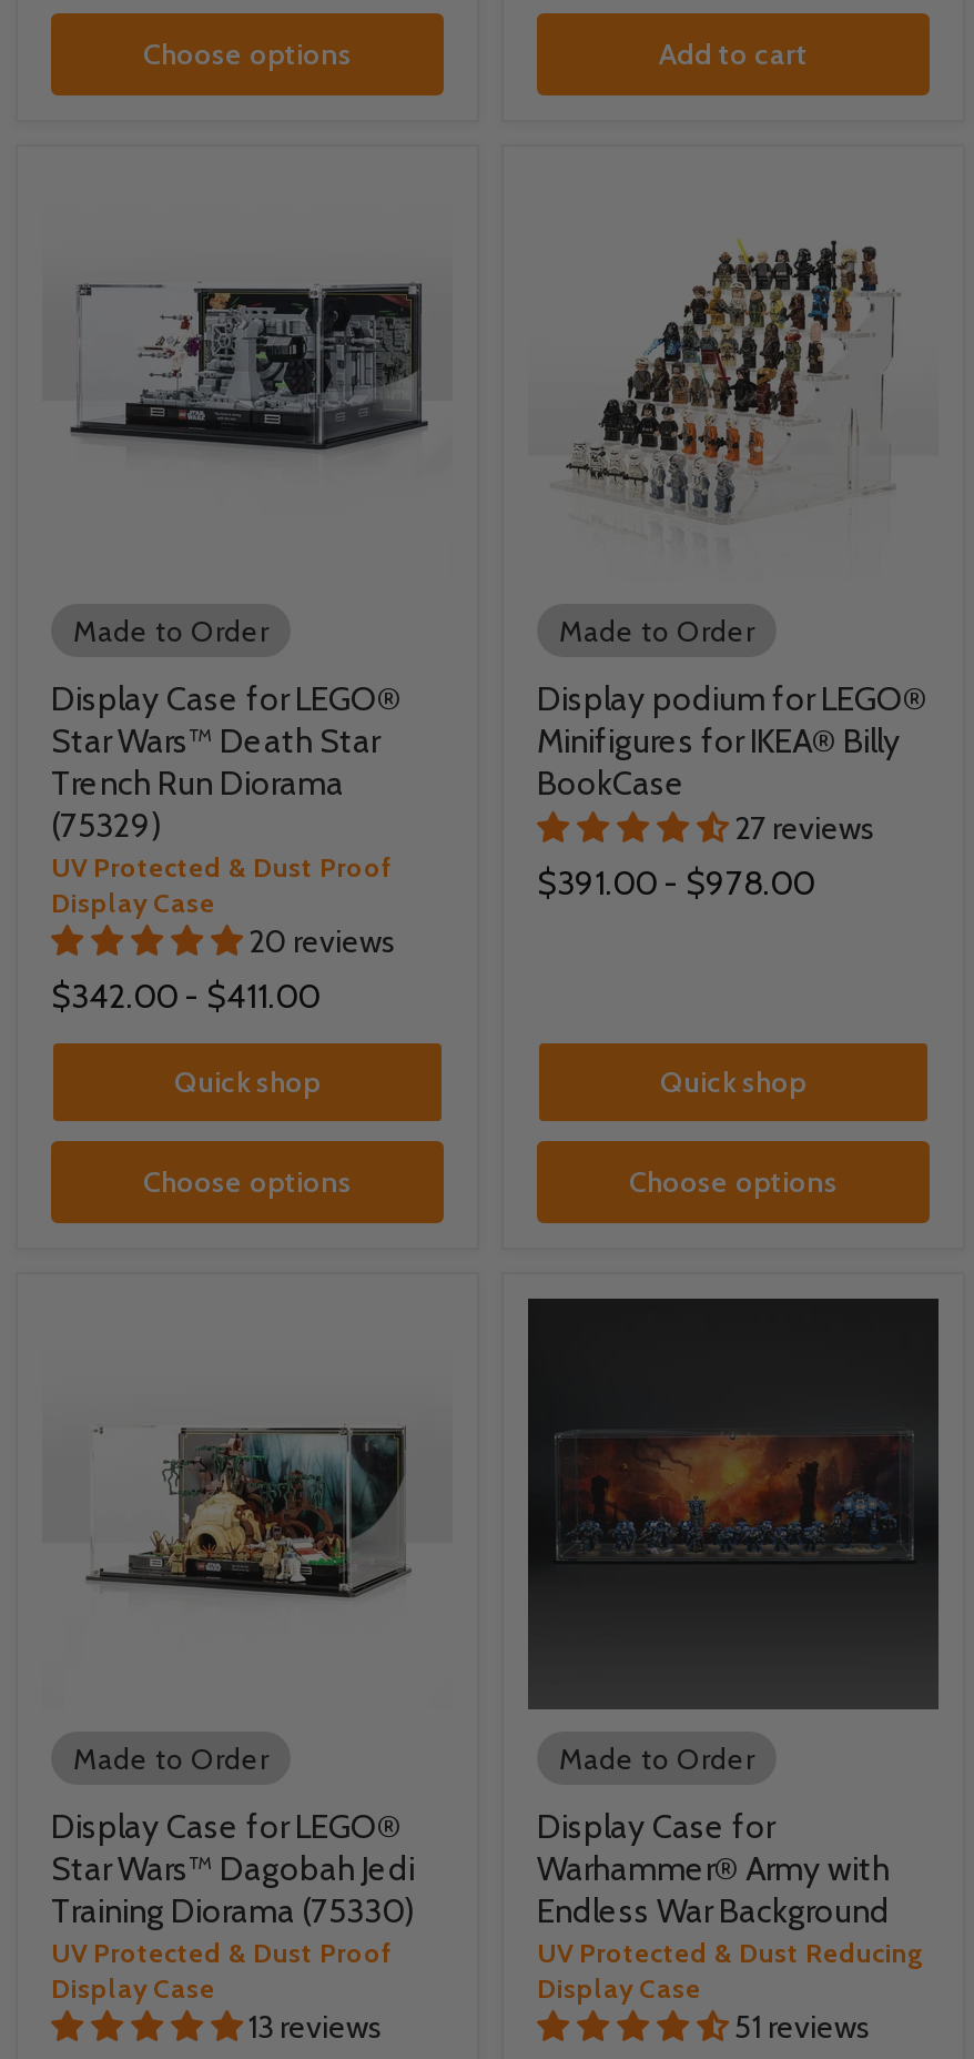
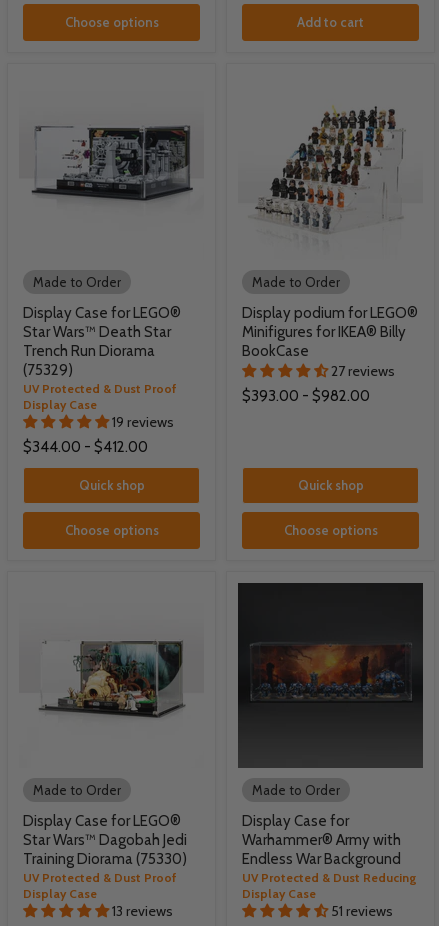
- $391.00 - $978.00
+ $393.00 - $982.00

- 20 reviews
+ 19 reviews

- $342.00 - $411.00
+ $344.00 - $412.00
